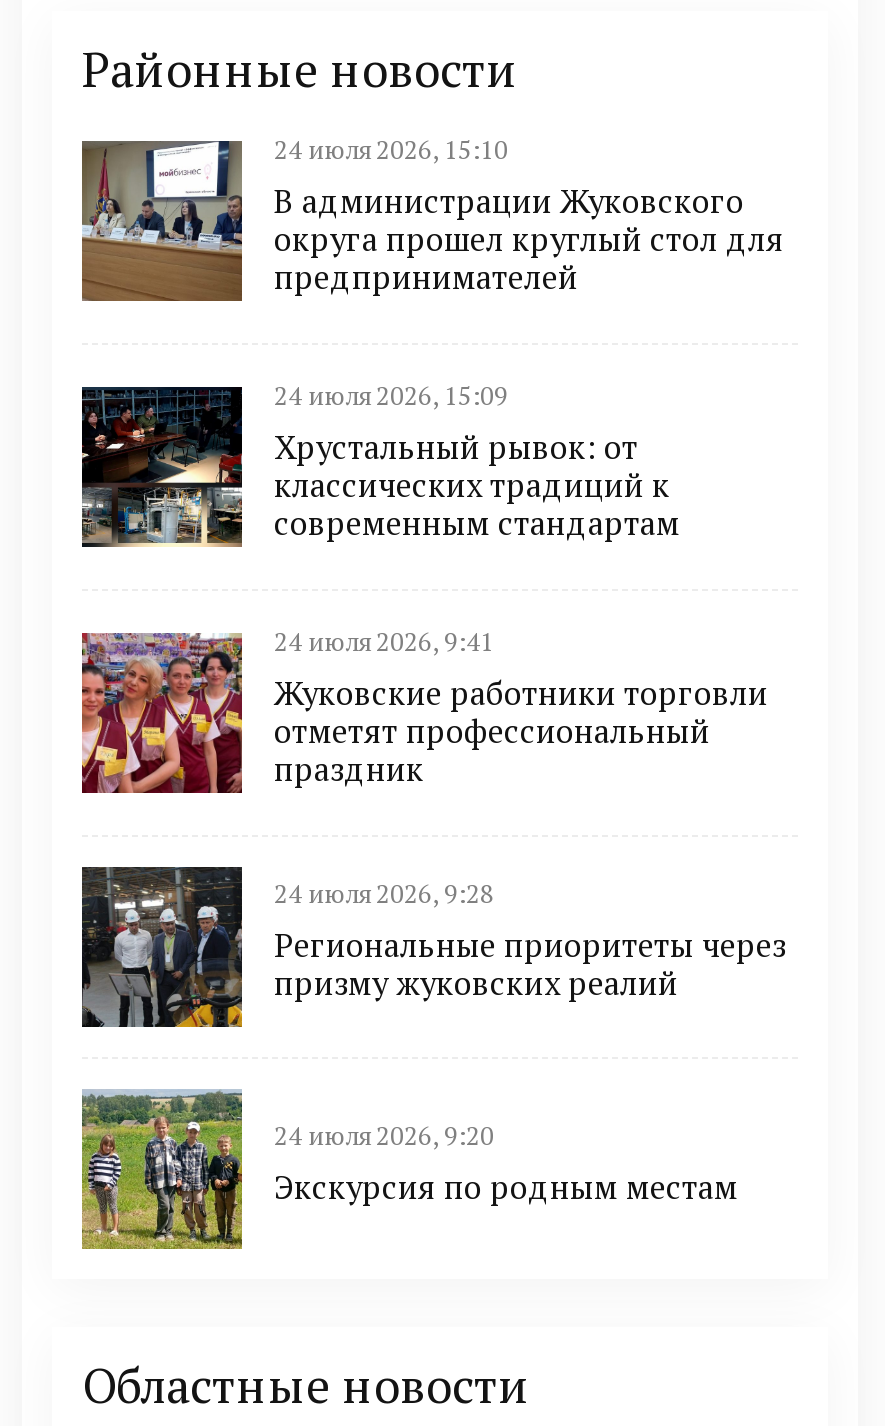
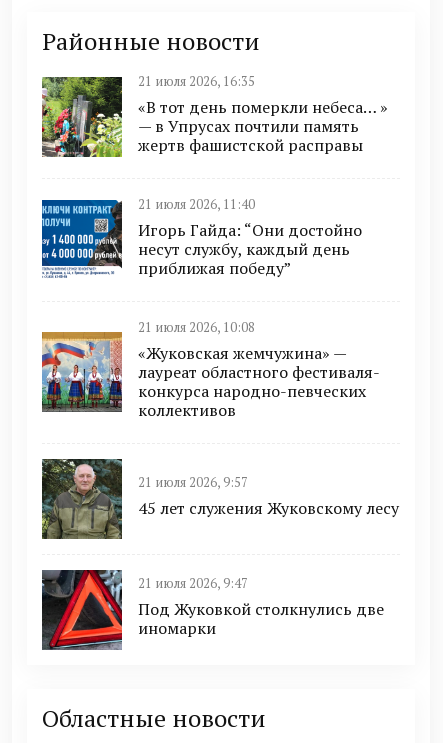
- [image]
- 24 июля 2026, 15:10
- В администрации Жуковского
- округа прошел круглый стол для
- предпринимателей
+ [image]
+ 21 июля 2026, 16:35
+ «В тот день померкли небеса… »
+ — в Упрусах почтили память
+ жертв фашистской расправы

- [image]
- 24 июля 2026, 15:09
- Хрустальный рывок: от
- классических традиций к
- современным стандартам
+ [image]
+ 21 июля 2026, 11:40
+ Игорь Гайда: “Они достойно
+ несут службу, каждый день
+ приближая победу”

- [image]
- 24 июля 2026, 9:41
- Жуковские работники торговли
- отметят профессиональный
- праздник
+ [image]
+ 21 июля 2026, 10:08
+ «Жуковская жемчужина» —
+ лауреат областного фестиваля-
+ конкурса народно-певческих
+ коллективов

- [image]
- 24 июля 2026, 9:28
- Региональные приоритеты через
- призму жуковских реалий
+ [image]
+ 21 июля 2026, 9:57
+ 45 лет служения Жуковскому лесу

- [image]
- 24 июля 2026, 9:20
- Экскурсия по родным местам
+ [image]
+ 21 июля 2026, 9:47
+ Под Жуковкой столкнулись две
+ иномарки
